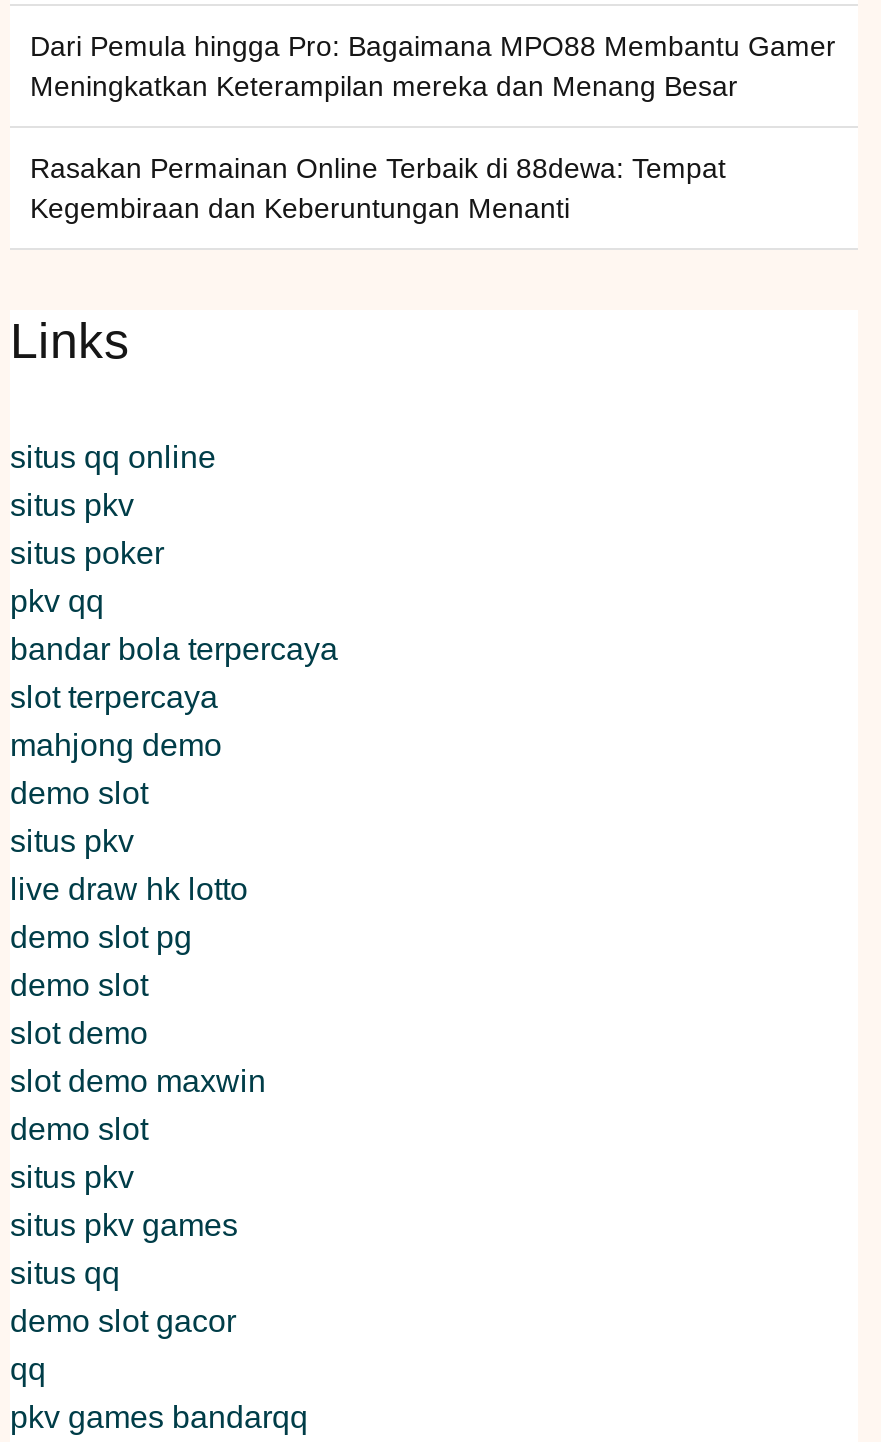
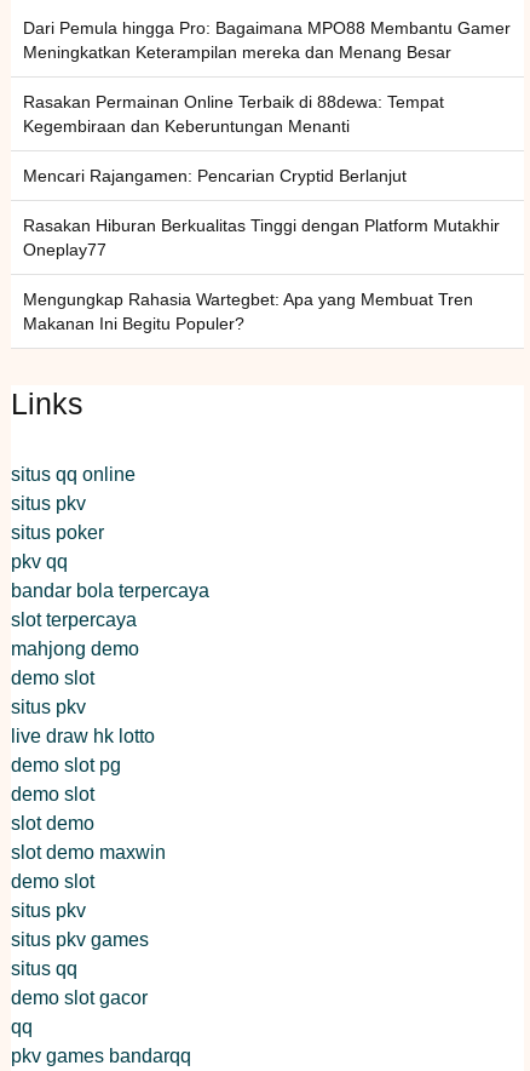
+ Mencari Rajangamen: Pencarian Cryptid Berlanjut
+ Rasakan Hiburan Berkualitas Tinggi dengan Platform Mutakhir
+ Oneplay77
+ Mengungkap Rahasia Wartegbet: Apa yang Membuat Tren
+ Makanan Ini Begitu Populer?
